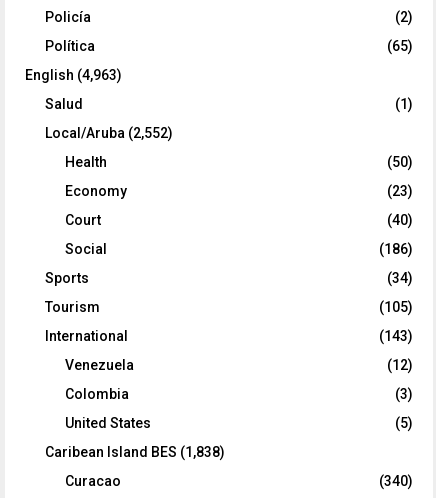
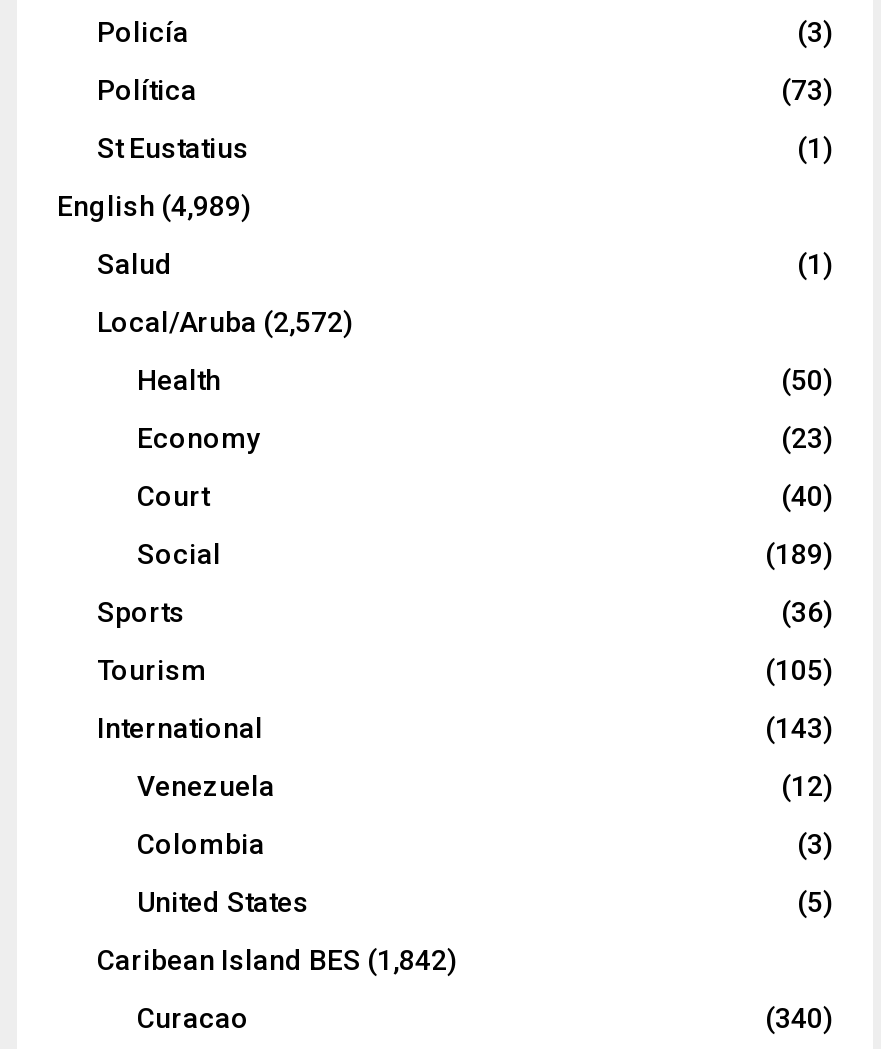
- (2)
+ (3)

- (65)
- English (4,963)
+ (73)
+ St Eustatius
+ (1)
+ English (4,989)

- Local/Aruba (2,552)
+ Local/Aruba (2,572)

- (186)
+ (189)

- (34)
+ (36)

- Caribean Island BES (1,838)
+ Caribean Island BES (1,842)
